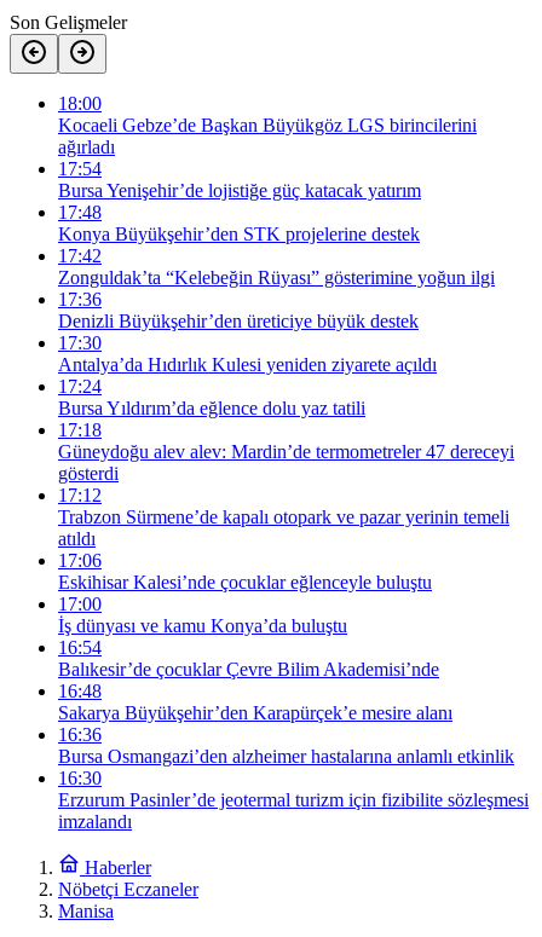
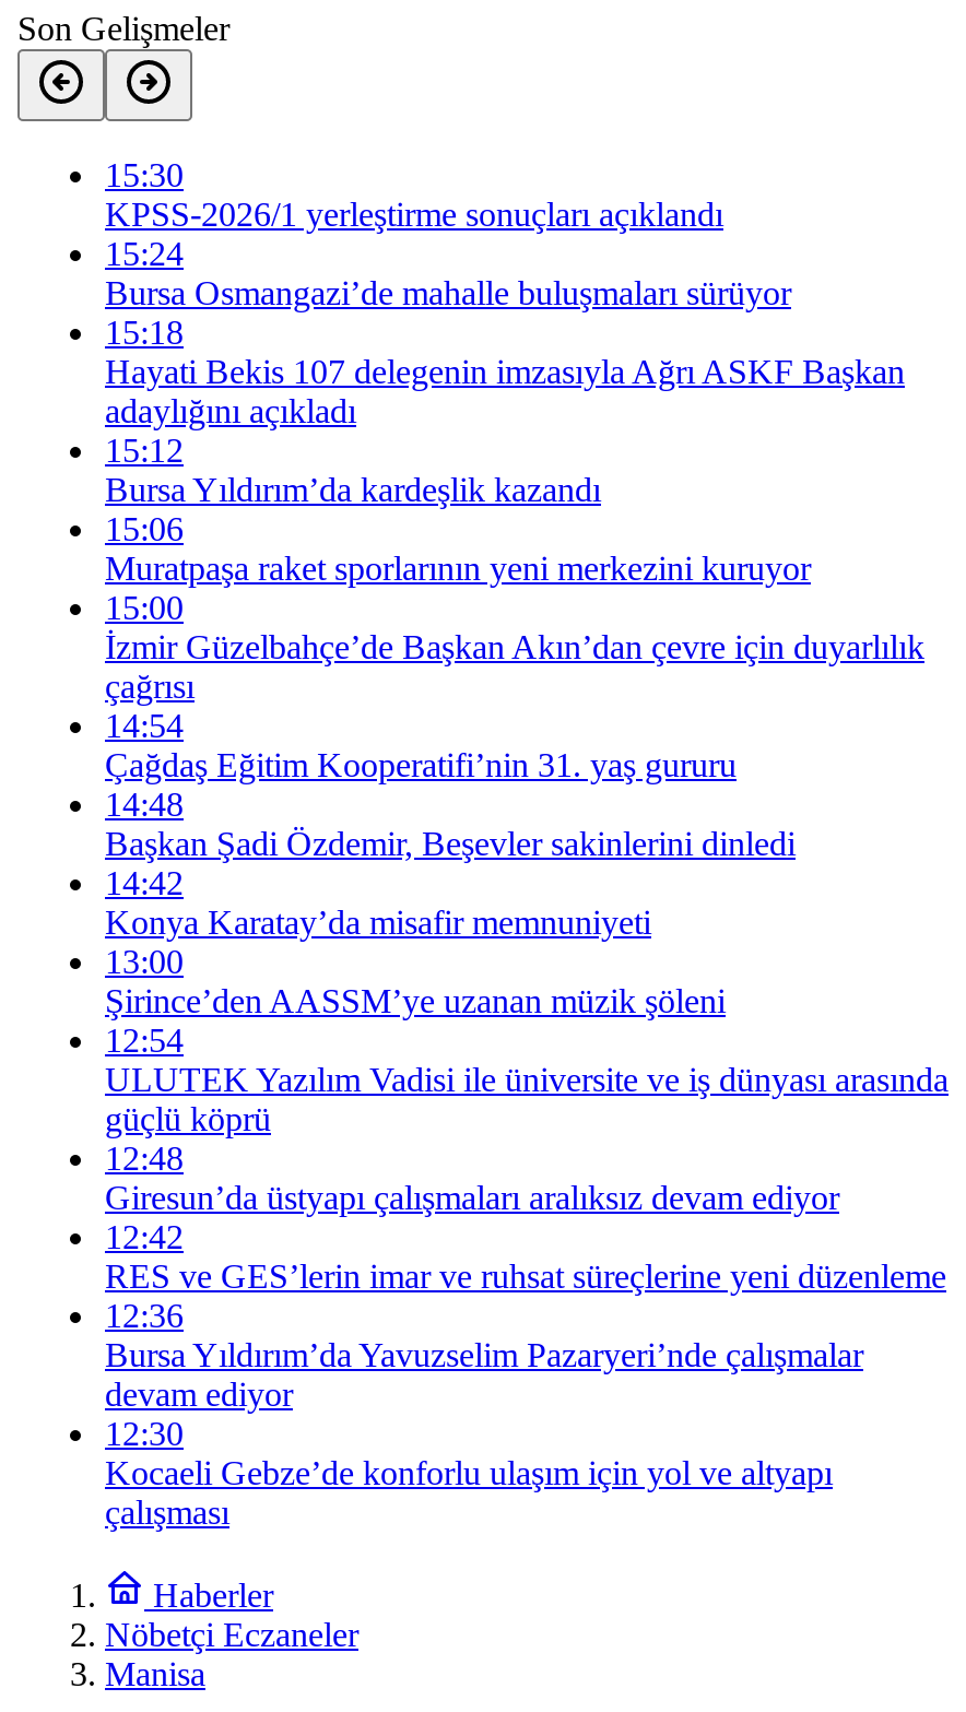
- 18:00
- Kocaeli Gebze’de Başkan Büyükgöz LGS birincilerini
- ağırladı
- 17:54
- Bursa Yenişehir’de lojistiğe güç katacak yatırım
- 17:48
- Konya Büyükşehir’den STK projelerine destek
- 17:42
- Zonguldak’ta “Kelebeğin Rüyası” gösterimine yoğun ilgi
- 17:36
- Denizli Büyükşehir’den üreticiye büyük destek
- 17:30
- Antalya’da Hıdırlık Kulesi yeniden ziyarete açıldı
- 17:24
- Bursa Yıldırım’da eğlence dolu yaz tatili
- 17:18
- Güneydoğu alev alev: Mardin’de termometreler 47 dereceyi
- gösterdi
- 17:12
- Trabzon Sürmene’de kapalı otopark ve pazar yerinin temeli
- atıldı
- 17:06
- Eskihisar Kalesi’nde çocuklar eğlenceyle buluştu
- 17:00
- İş dünyası ve kamu Konya’da buluştu
- 16:54
- Balıkesir’de çocuklar Çevre Bilim Akademisi’nde
- 16:48
- Sakarya Büyükşehir’den Karapürçek’e mesire alanı
- 16:36
- Bursa Osmangazi’den alzheimer hastalarına anlamlı etkinlik
- 16:30
- Erzurum Pasinler’de jeotermal turizm için fizibilite sözleşmesi
- imzalandı
+ 15:30
+ KPSS-2026/1 yerleştirme sonuçları açıklandı
+ 15:24
+ Bursa Osmangazi’de mahalle buluşmaları sürüyor
+ 15:18
+ Hayati Bekis 107 delegenin imzasıyla Ağrı ASKF Başkan
+ adaylığını açıkladı
+ 15:12
+ Bursa Yıldırım’da kardeşlik kazandı
+ 15:06
+ Muratpaşa raket sporlarının yeni merkezini kuruyor
+ 15:00
+ İzmir Güzelbahçe’de Başkan Akın’dan çevre için duyarlılık
+ çağrısı
+ 14:54
+ Çağdaş Eğitim Kooperatifi’nin 31. yaş gururu
+ 14:48
+ Başkan Şadi Özdemir, Beşevler sakinlerini dinledi
+ 14:42
+ Konya Karatay’da misafir memnuniyeti
+ 13:00
+ Şirince’den AASSM’ye uzanan müzik şöleni
+ 12:54
+ ULUTEK Yazılım Vadisi ile üniversite ve iş dünyası arasında
+ güçlü köprü
+ 12:48
+ Giresun’da üstyapı çalışmaları aralıksız devam ediyor
+ 12:42
+ RES ve GES’lerin imar ve ruhsat süreçlerine yeni düzenleme
+ 12:36
+ Bursa Yıldırım’da Yavuzselim Pazaryeri’nde çalışmalar
+ devam ediyor
+ 12:30
+ Kocaeli Gebze’de konforlu ulaşım için yol ve altyapı
+ çalışması
